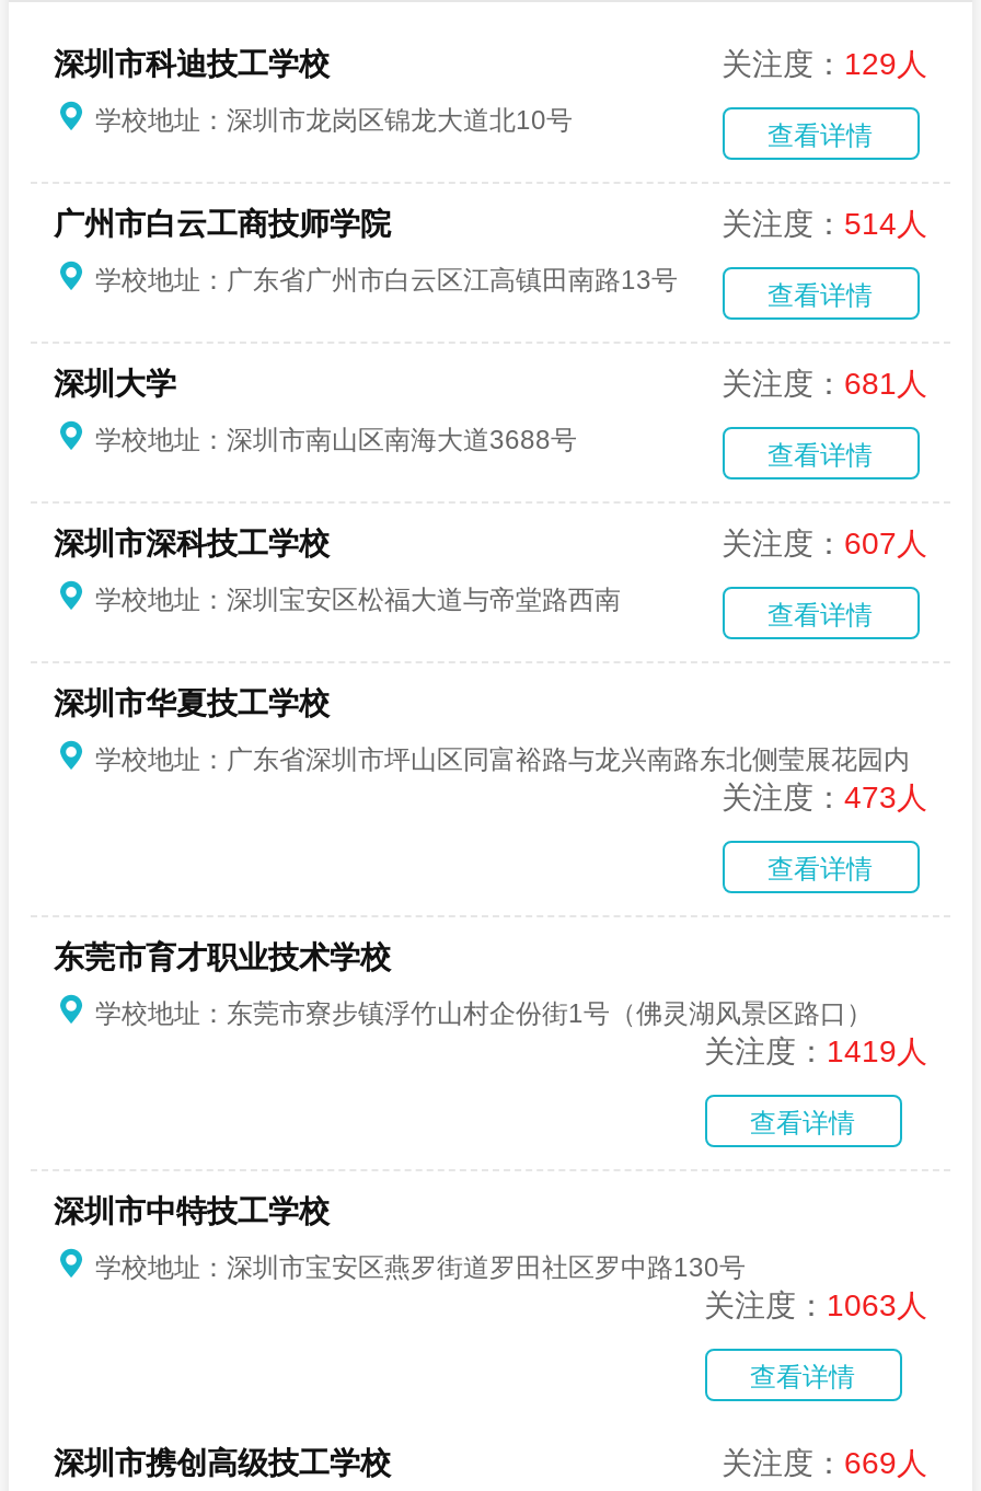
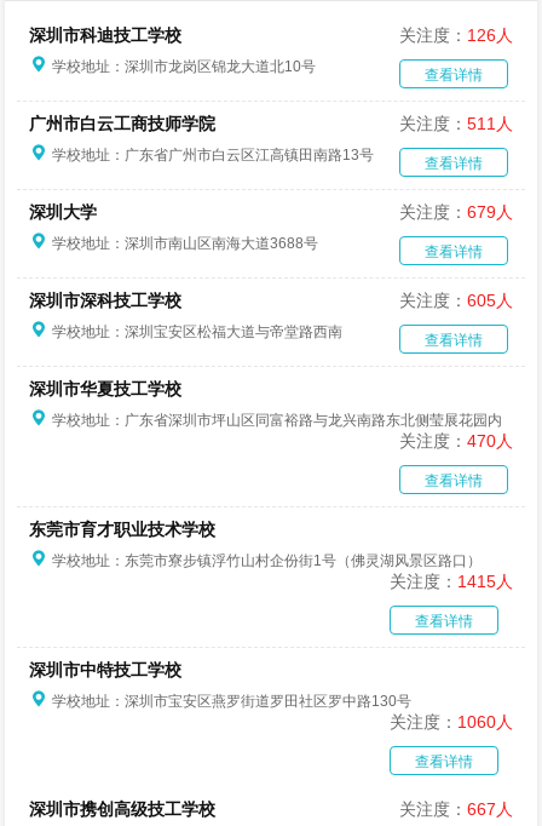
- 关注度：129人
+ 关注度：126人

- 关注度：514人
+ 关注度：511人

- 关注度：681人
+ 关注度：679人

- 关注度：607人
+ 关注度：605人

- 关注度：473人
+ 关注度：470人

- 关注度：1419人
+ 关注度：1415人

- 关注度：1063人
+ 关注度：1060人

- 关注度：669人
+ 关注度：667人
